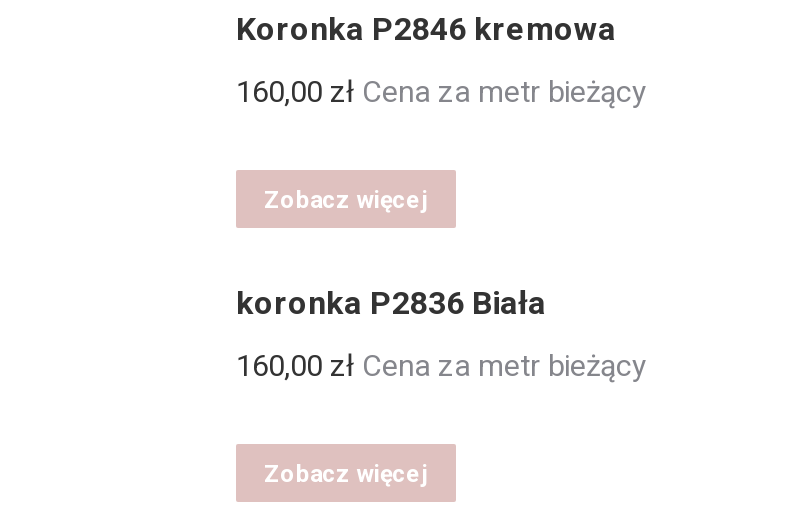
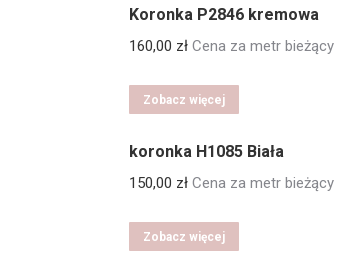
- koronka P2836 Biała
+ koronka H1085 Biała

- 160,00 zł Cena za metr bieżący
+ 150,00 zł Cena za metr bieżący
